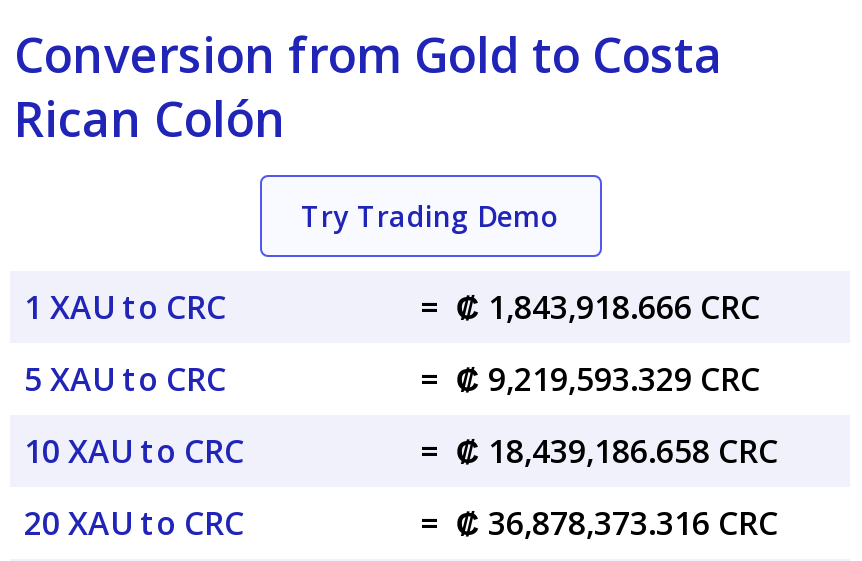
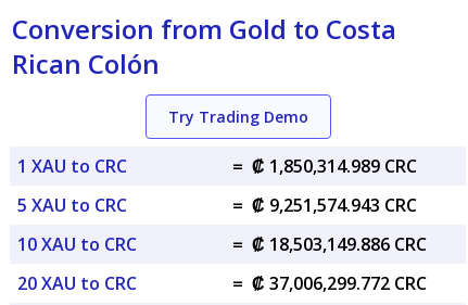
- = ₡ 1,843,918.666 CRC
+ = ₡ 1,850,314.989 CRC

- = ₡ 9,219,593.329 CRC
+ = ₡ 9,251,574.943 CRC

- = ₡ 18,439,186.658 CRC
+ = ₡ 18,503,149.886 CRC

- = ₡ 36,878,373.316 CRC
+ = ₡ 37,006,299.772 CRC
